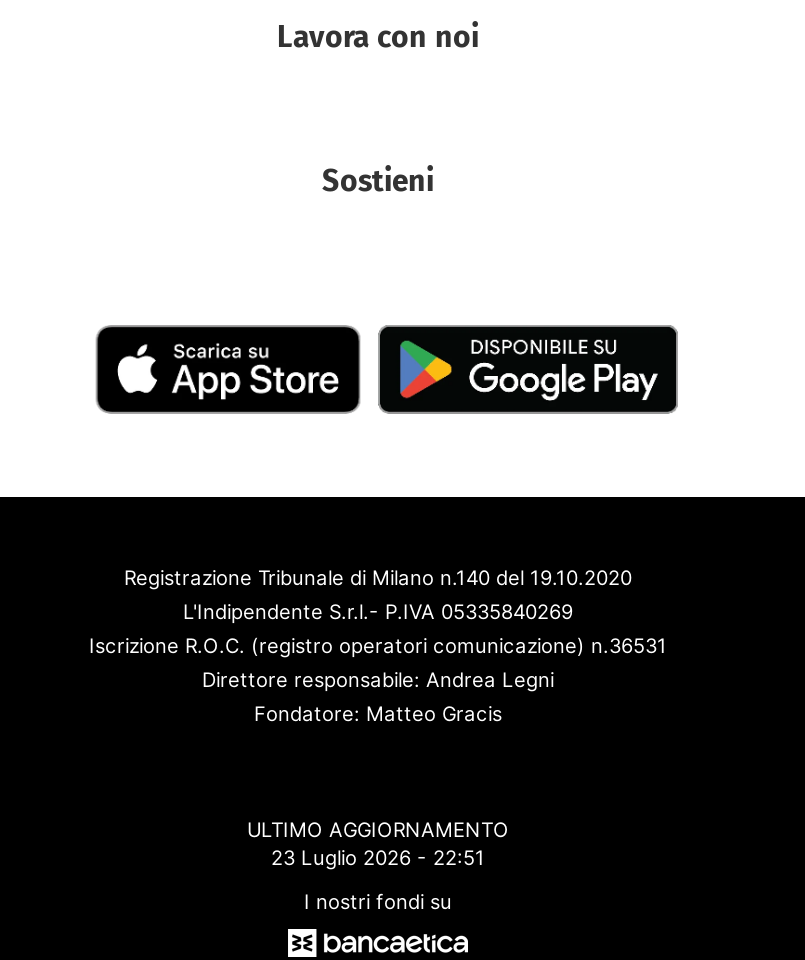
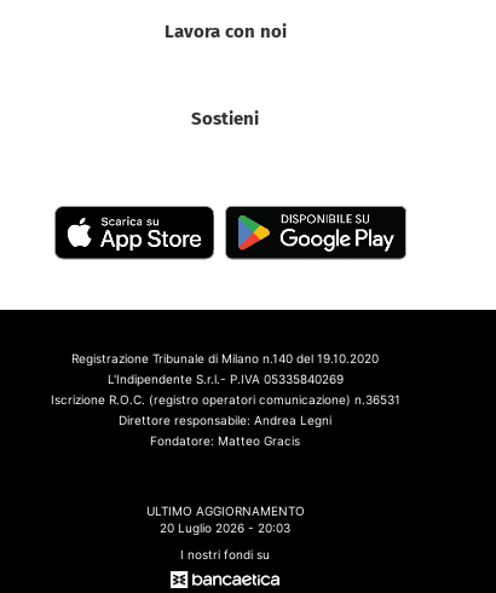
- 23 Luglio 2026 - 22:51
+ 20 Luglio 2026 - 20:03
